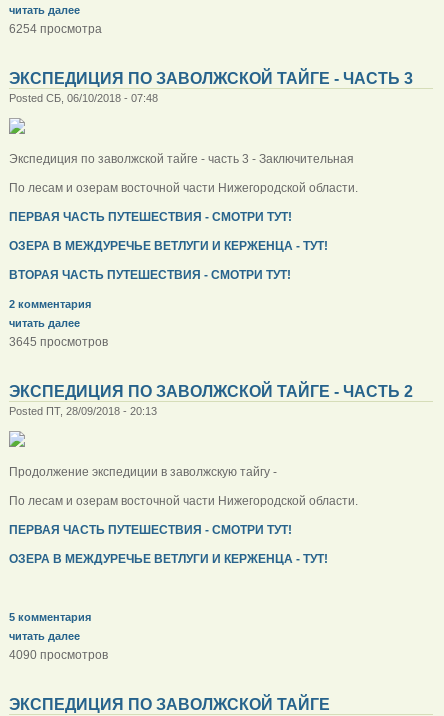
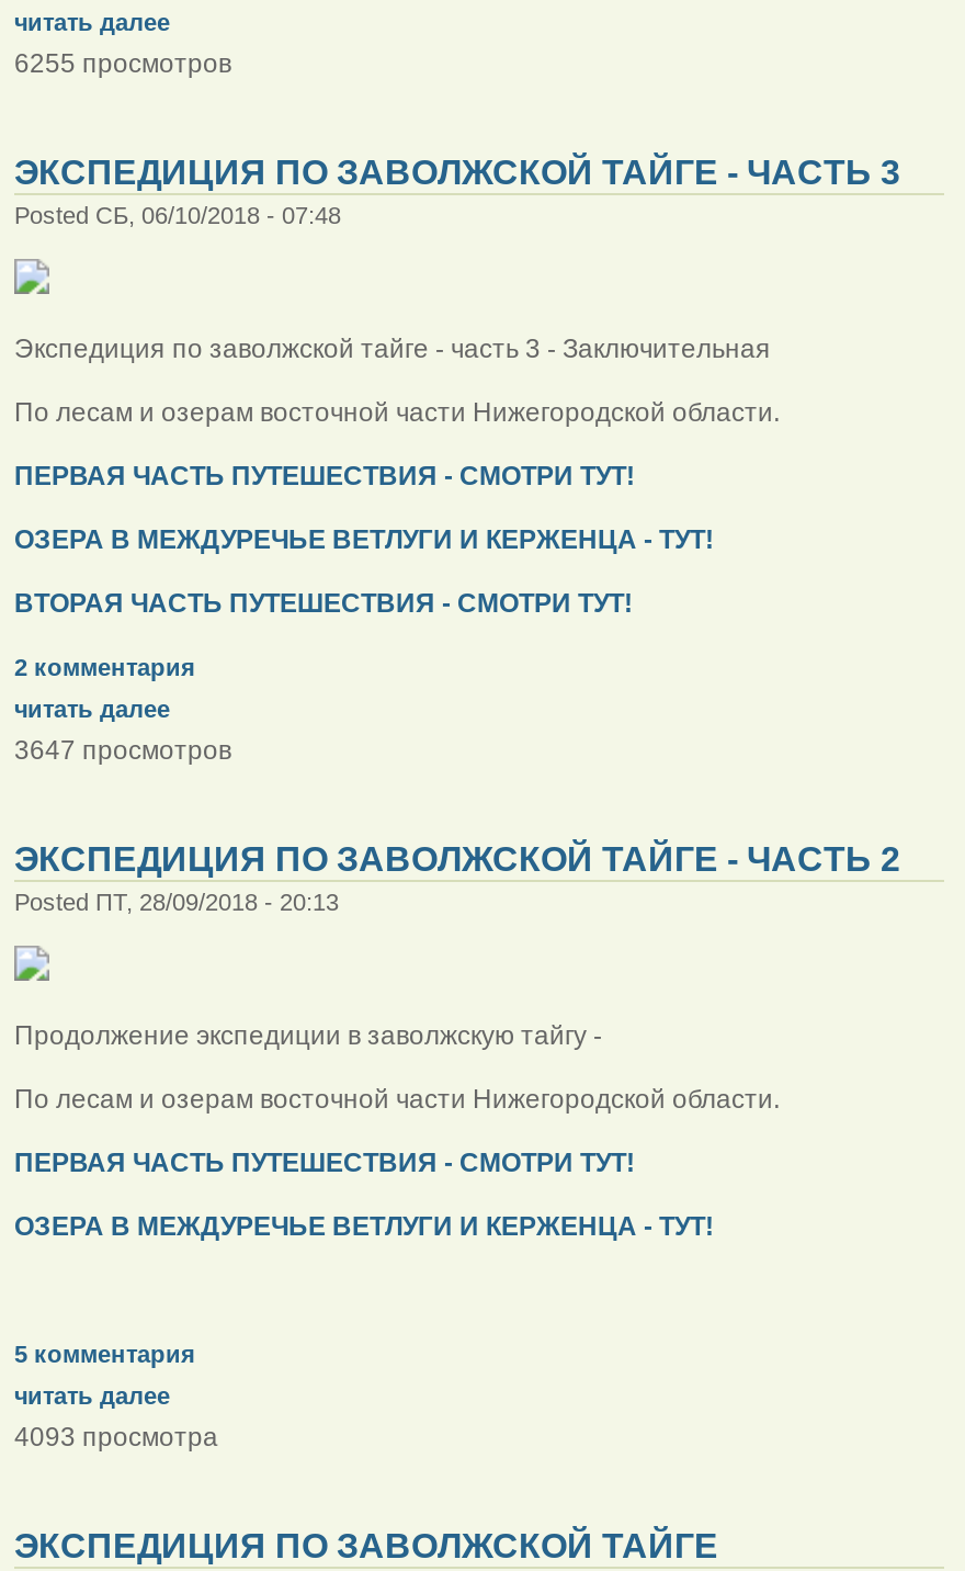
- 6254 просмотра
+ 6255 просмотров

- 3645 просмотров
+ 3647 просмотров

- 4090 просмотров
+ 4093 просмотра
